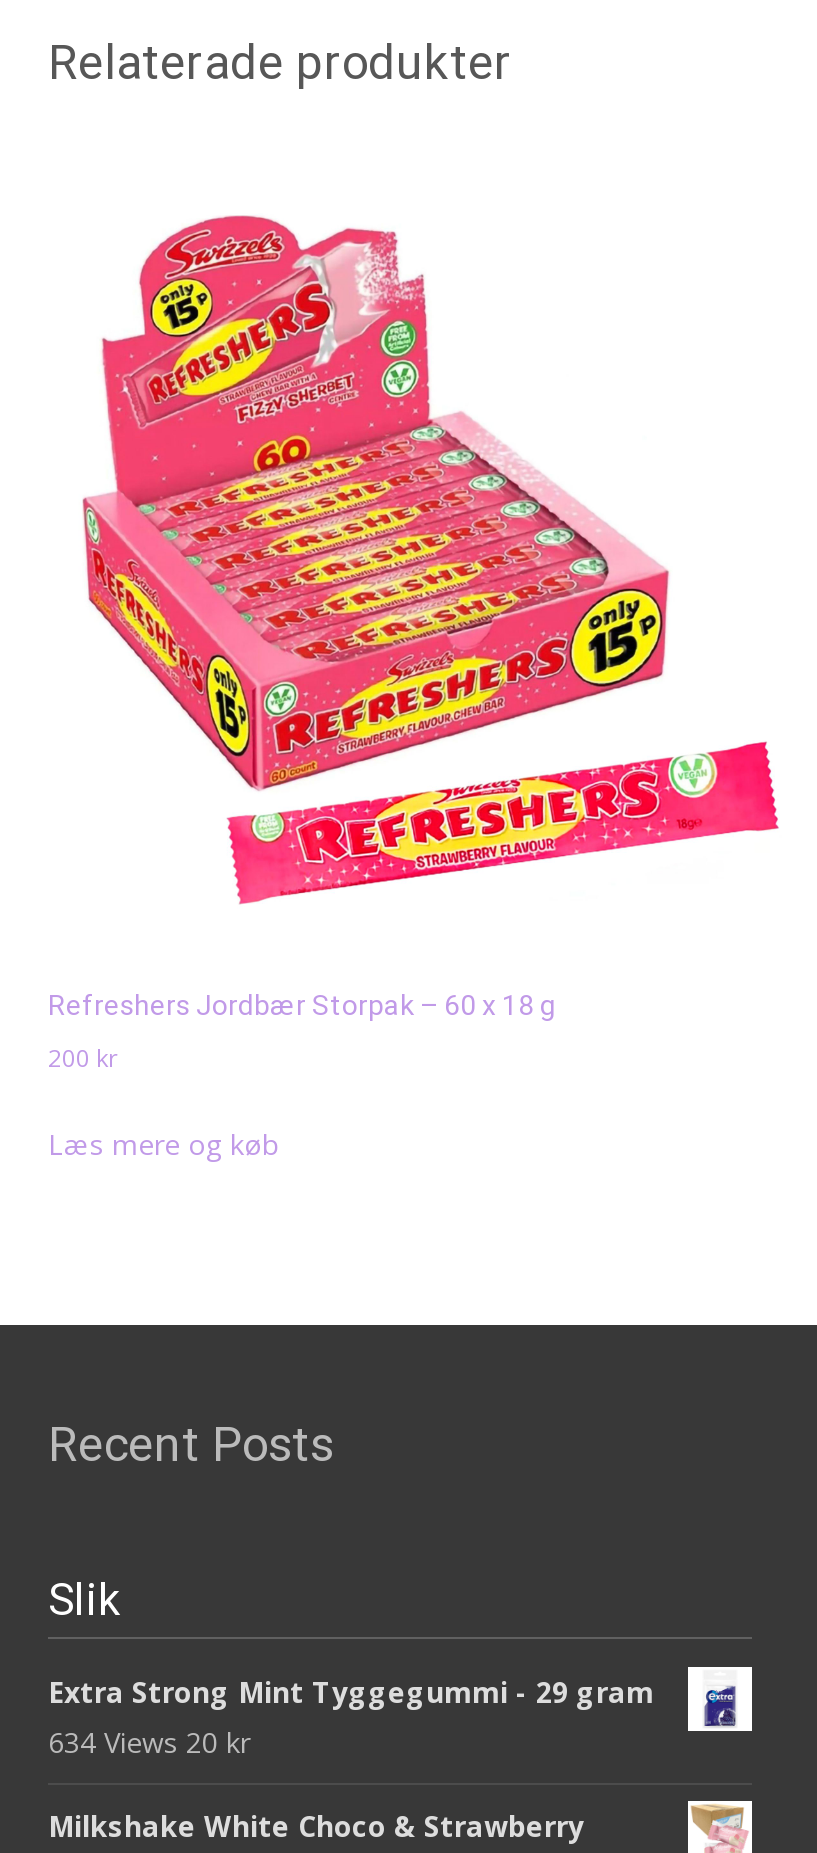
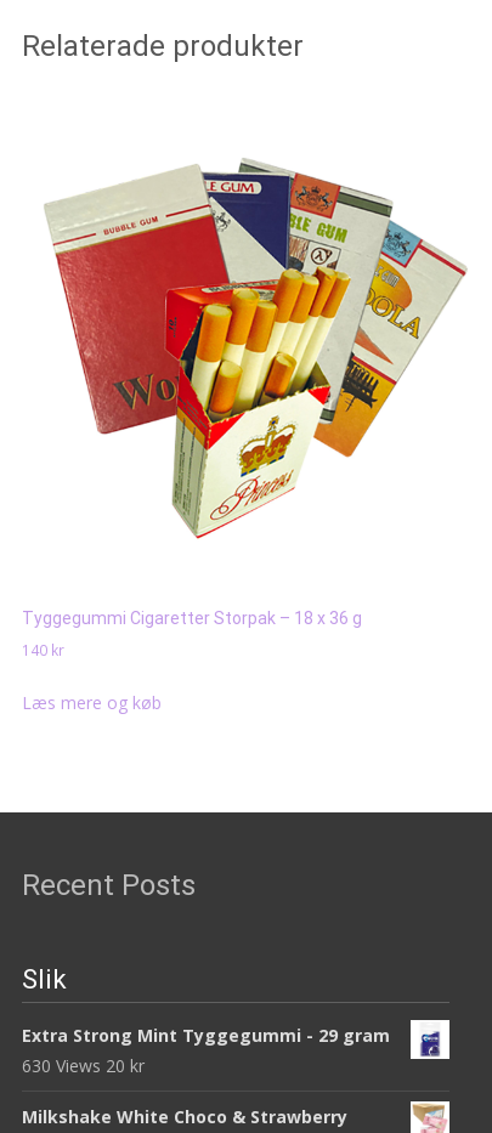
- [image]
+ [image]

- Refreshers Jordbær Storpak – 60 x 18 g
+ Tyggegummi Cigaretter Storpak – 18 x 36 g

- 200 kr
+ 140 kr

- 634 Views 20 kr
+ 630 Views 20 kr
